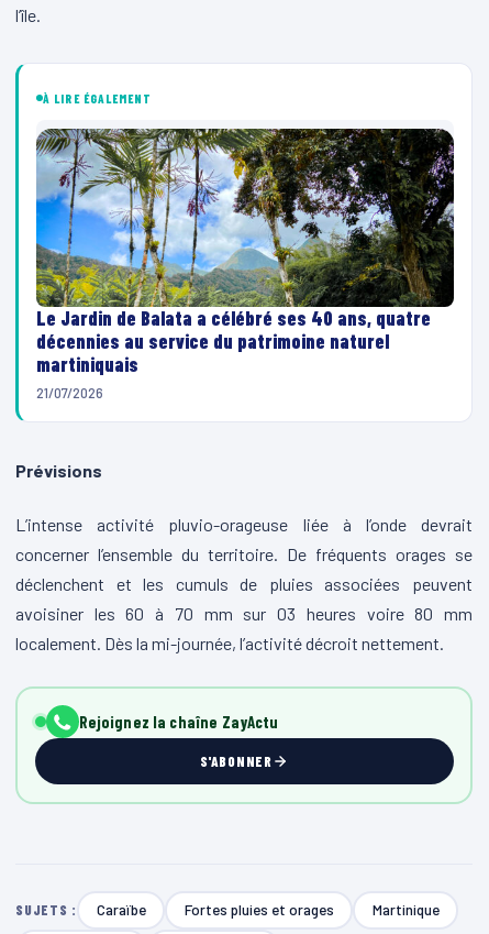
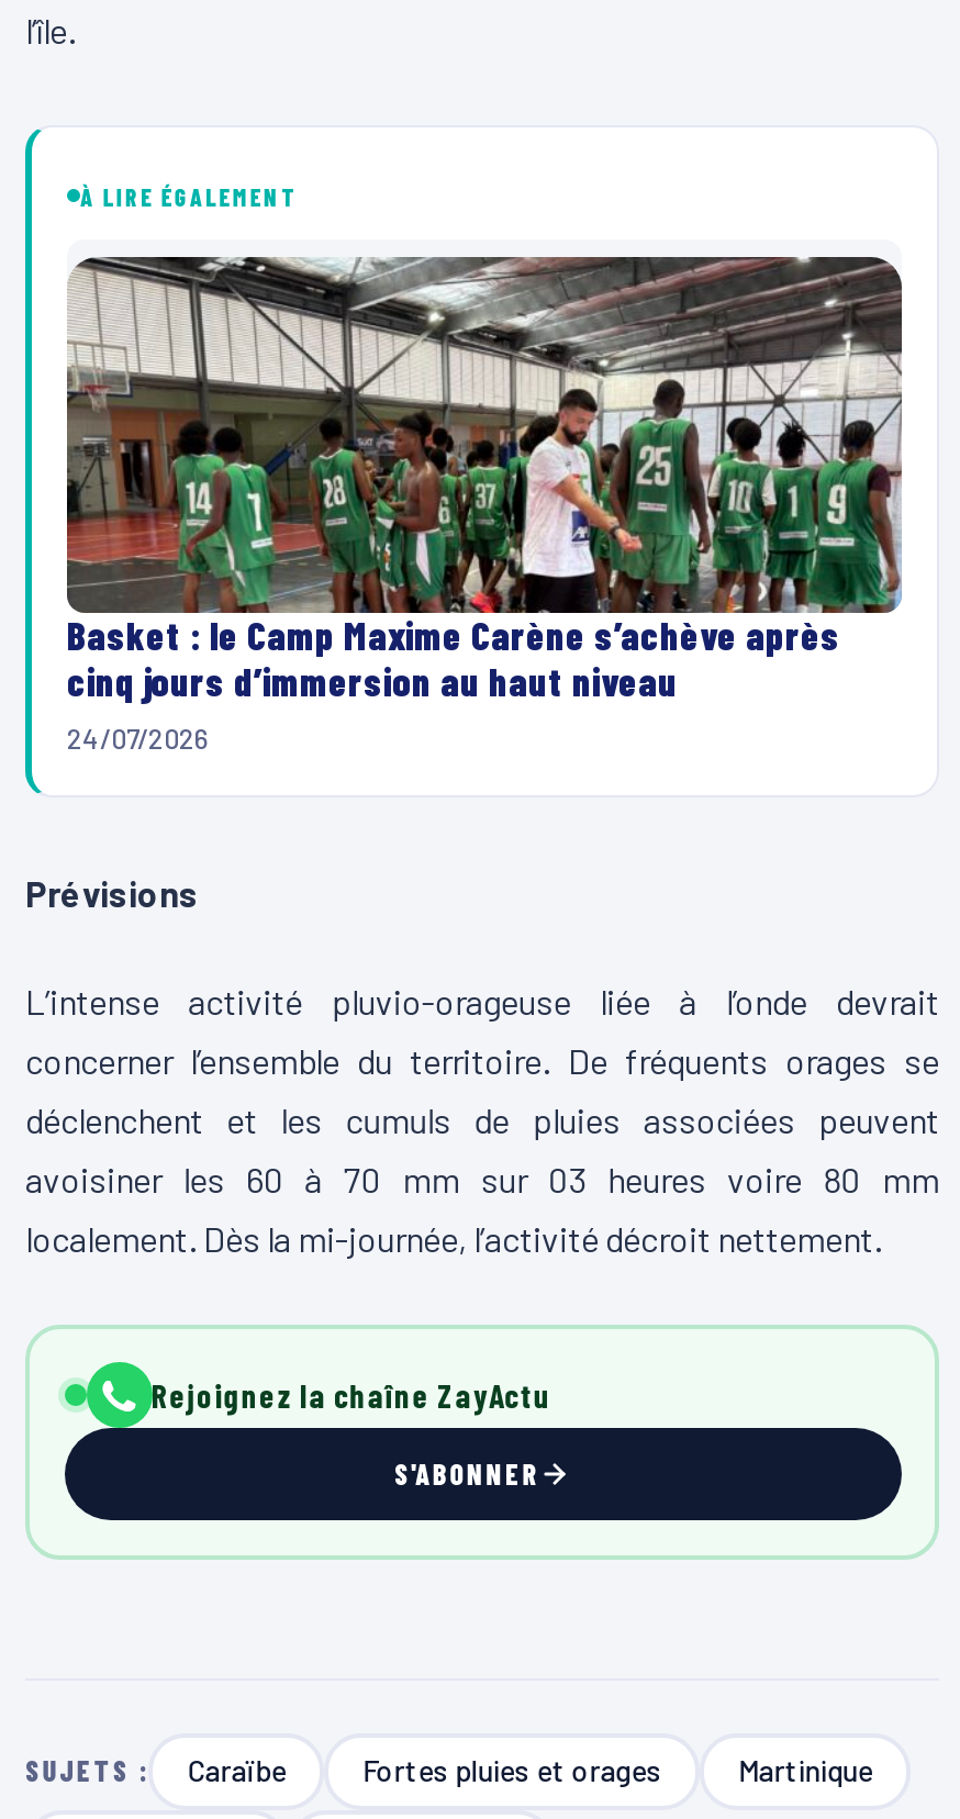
- [image]
- Le Jardin de Balata a célébré ses 40 ans, quatre
- décennies au service du patrimoine naturel
- martiniquais
- 21/07/2026
+ [image]
+ Basket : le Camp Maxime Carène s’achève après
+ cinq jours d’immersion au haut niveau
+ 24/07/2026
